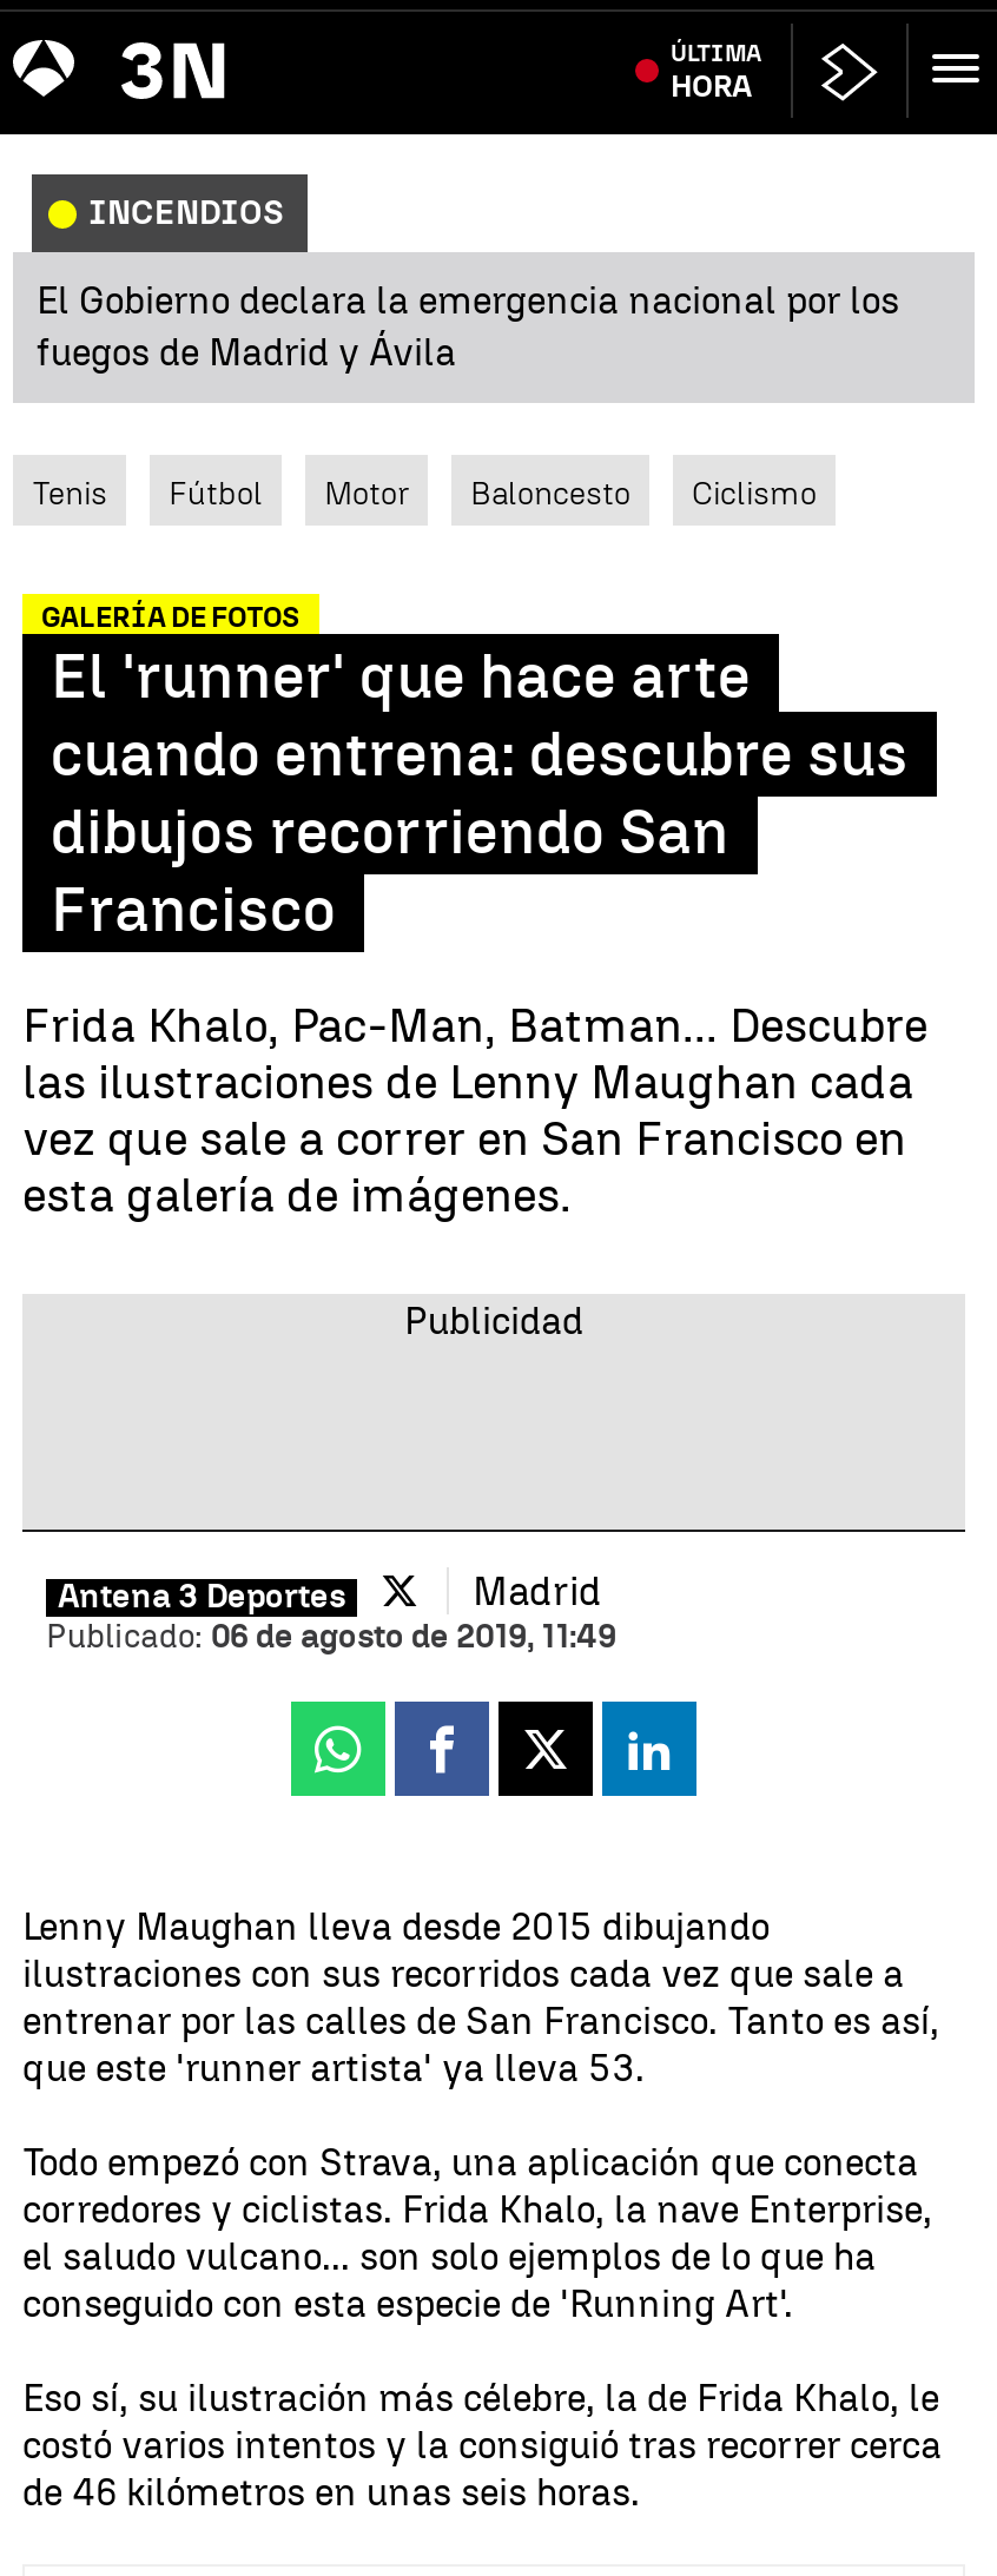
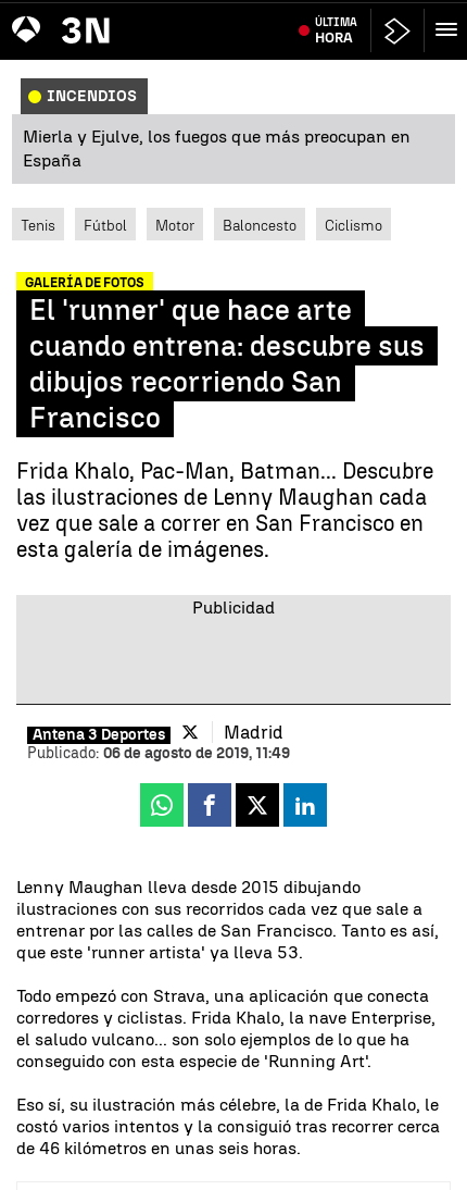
- El Gobierno declara la emergencia nacional por los
- fuegos de Madrid y Ávila
+ Mierla y Ejulve, los fuegos que más preocupan en
+ España
